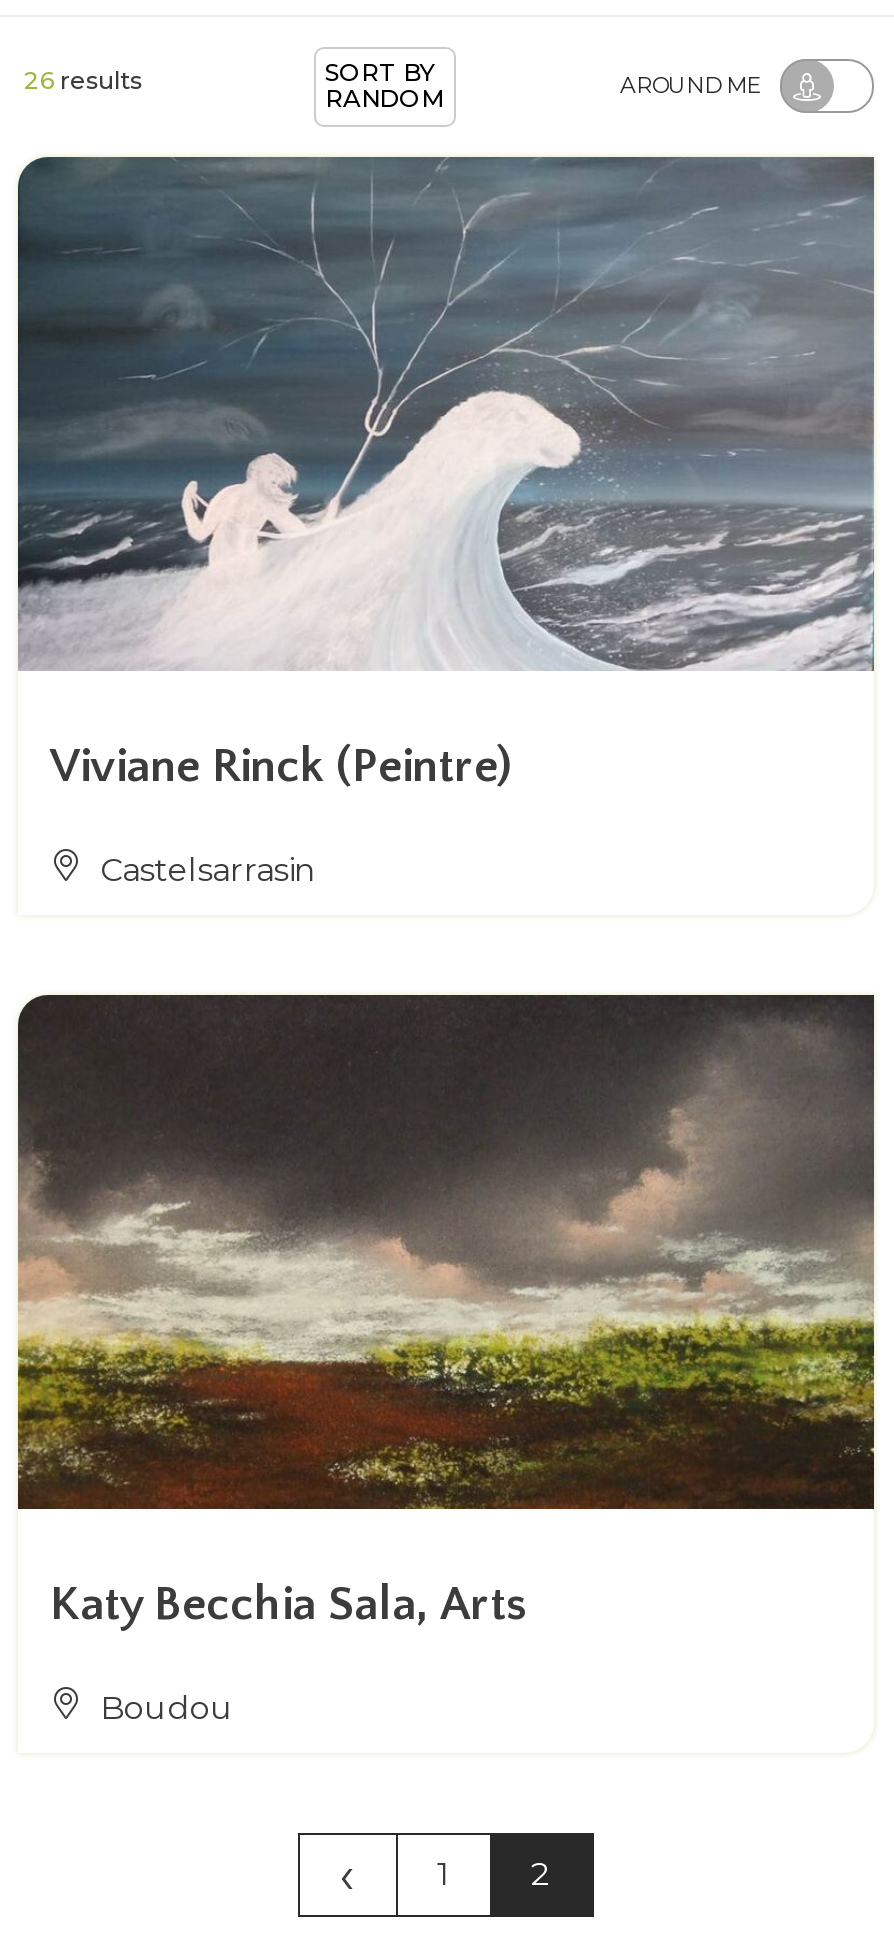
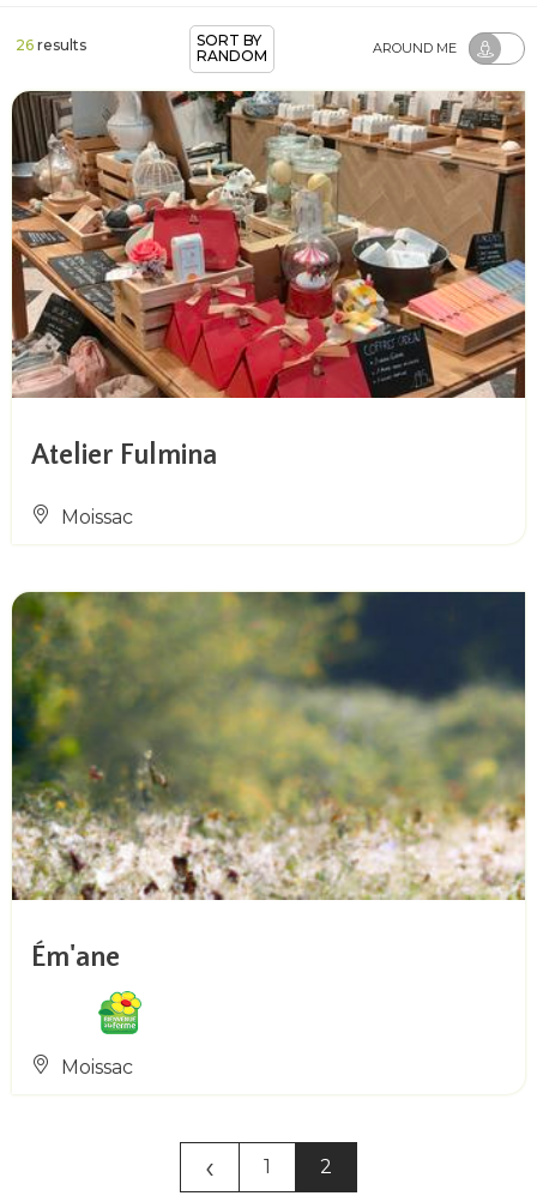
- [image]
- Viviane Rinck (Peintre)
+ [image]
+ Atelier Fulmina

- Castelsarrasin
+ Moissac

- [image]
- Katy Becchia Sala, Arts
+ [image]
+ Ém'ane

- Boudou
+ Moissac
